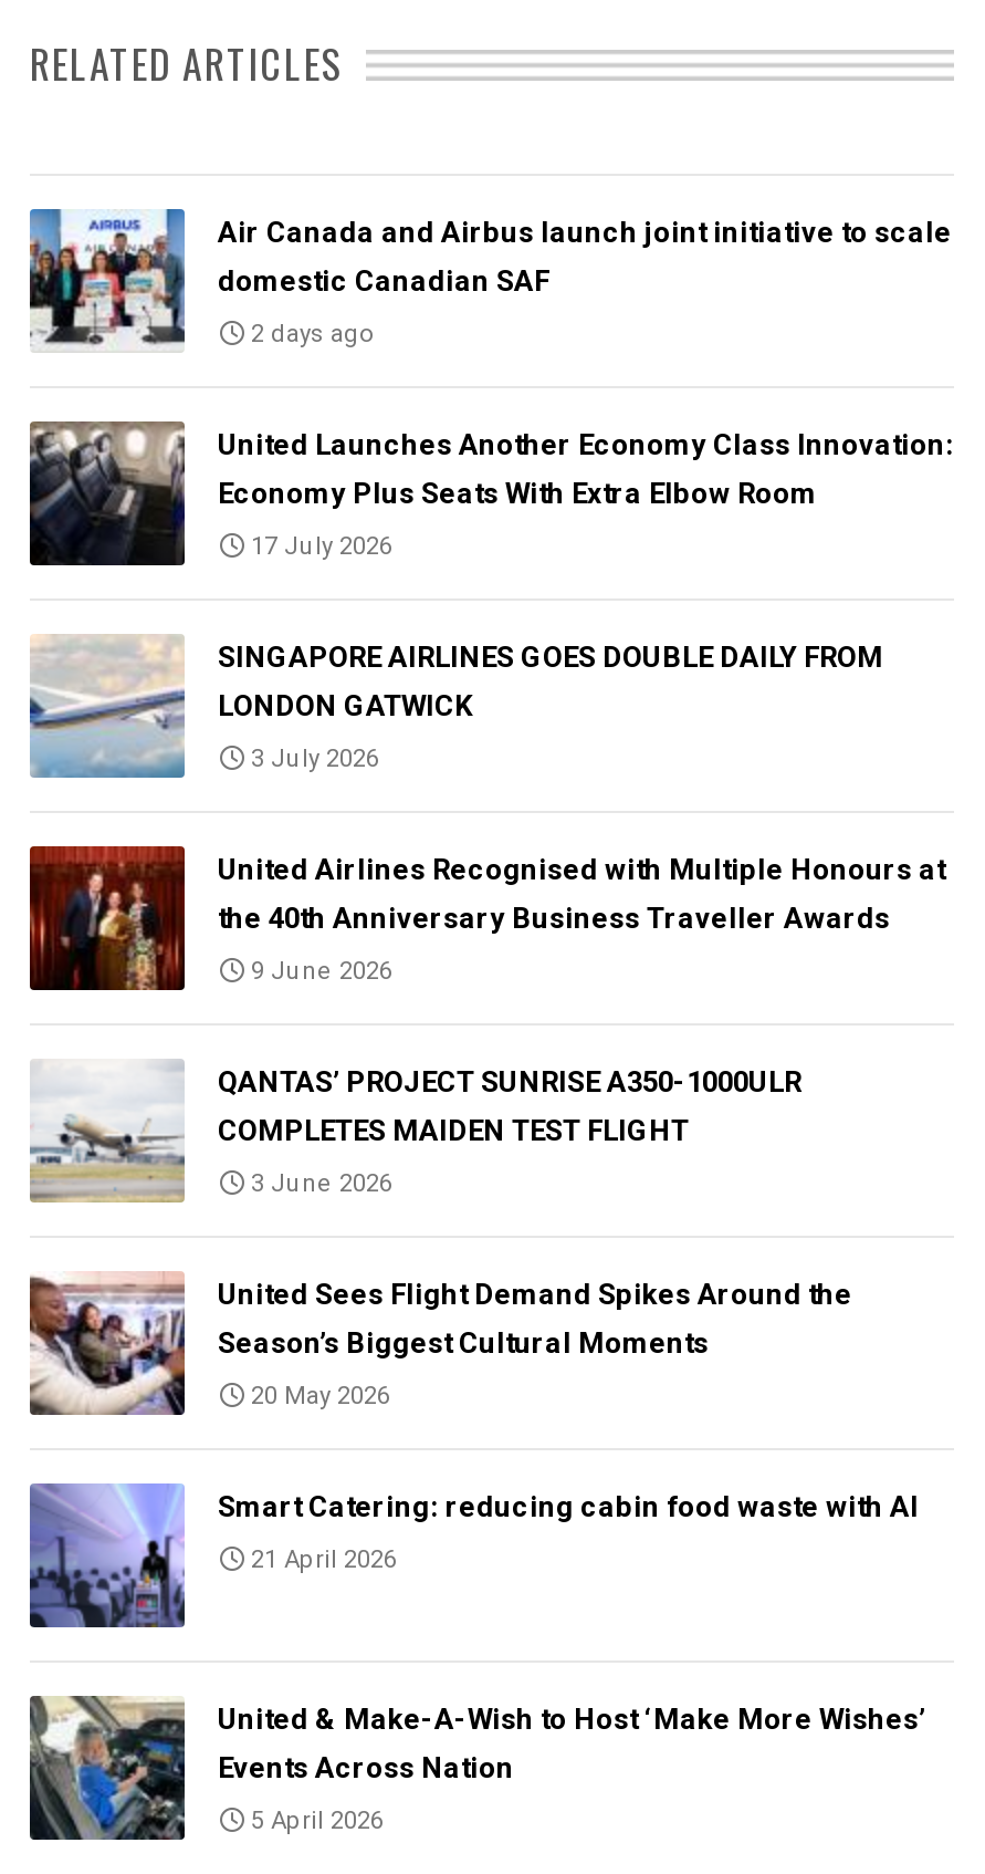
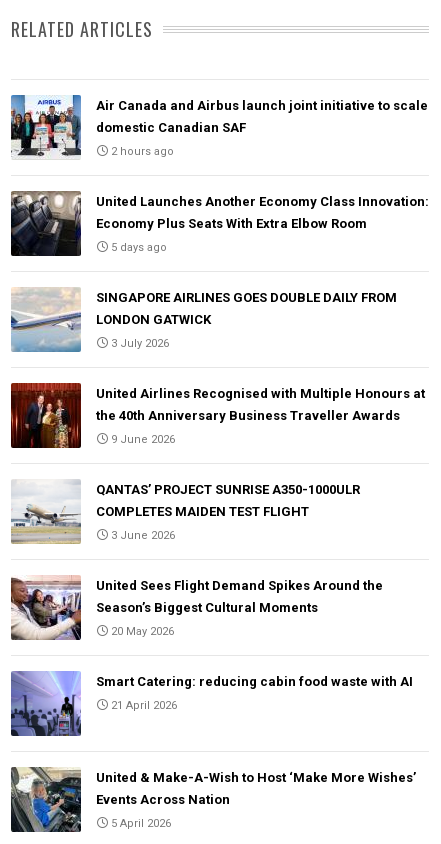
- 2 days ago
+ 2 hours ago

- 17 July 2026
+ 5 days ago
